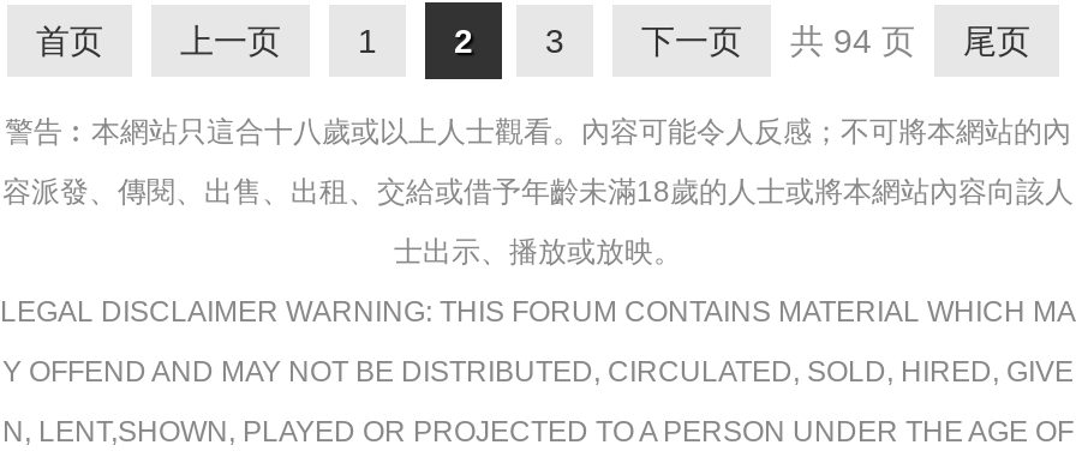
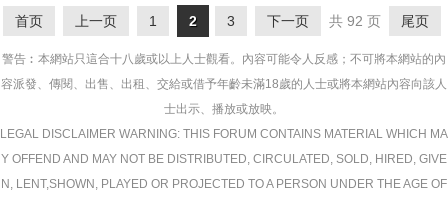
- 首页 上一页 1 2 3 下一页 共 94 页 尾页
+ 首页 上一页 1 2 3 下一页 共 92 页 尾页
